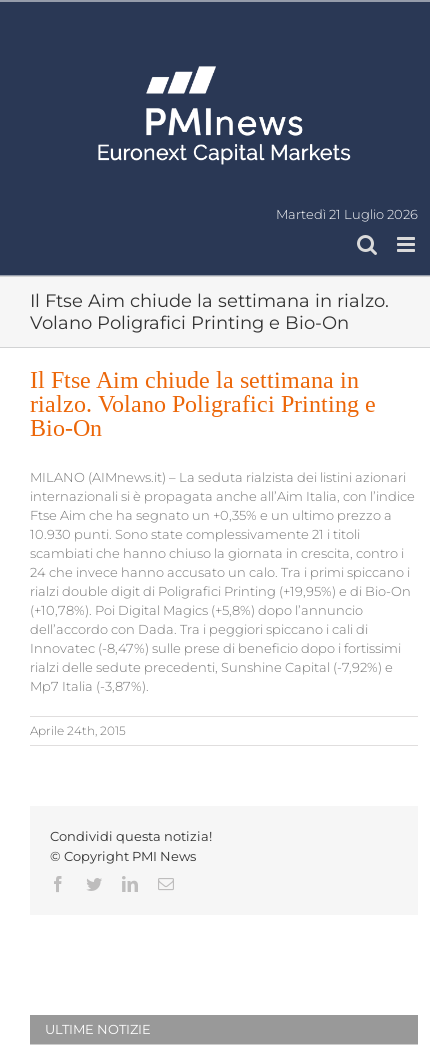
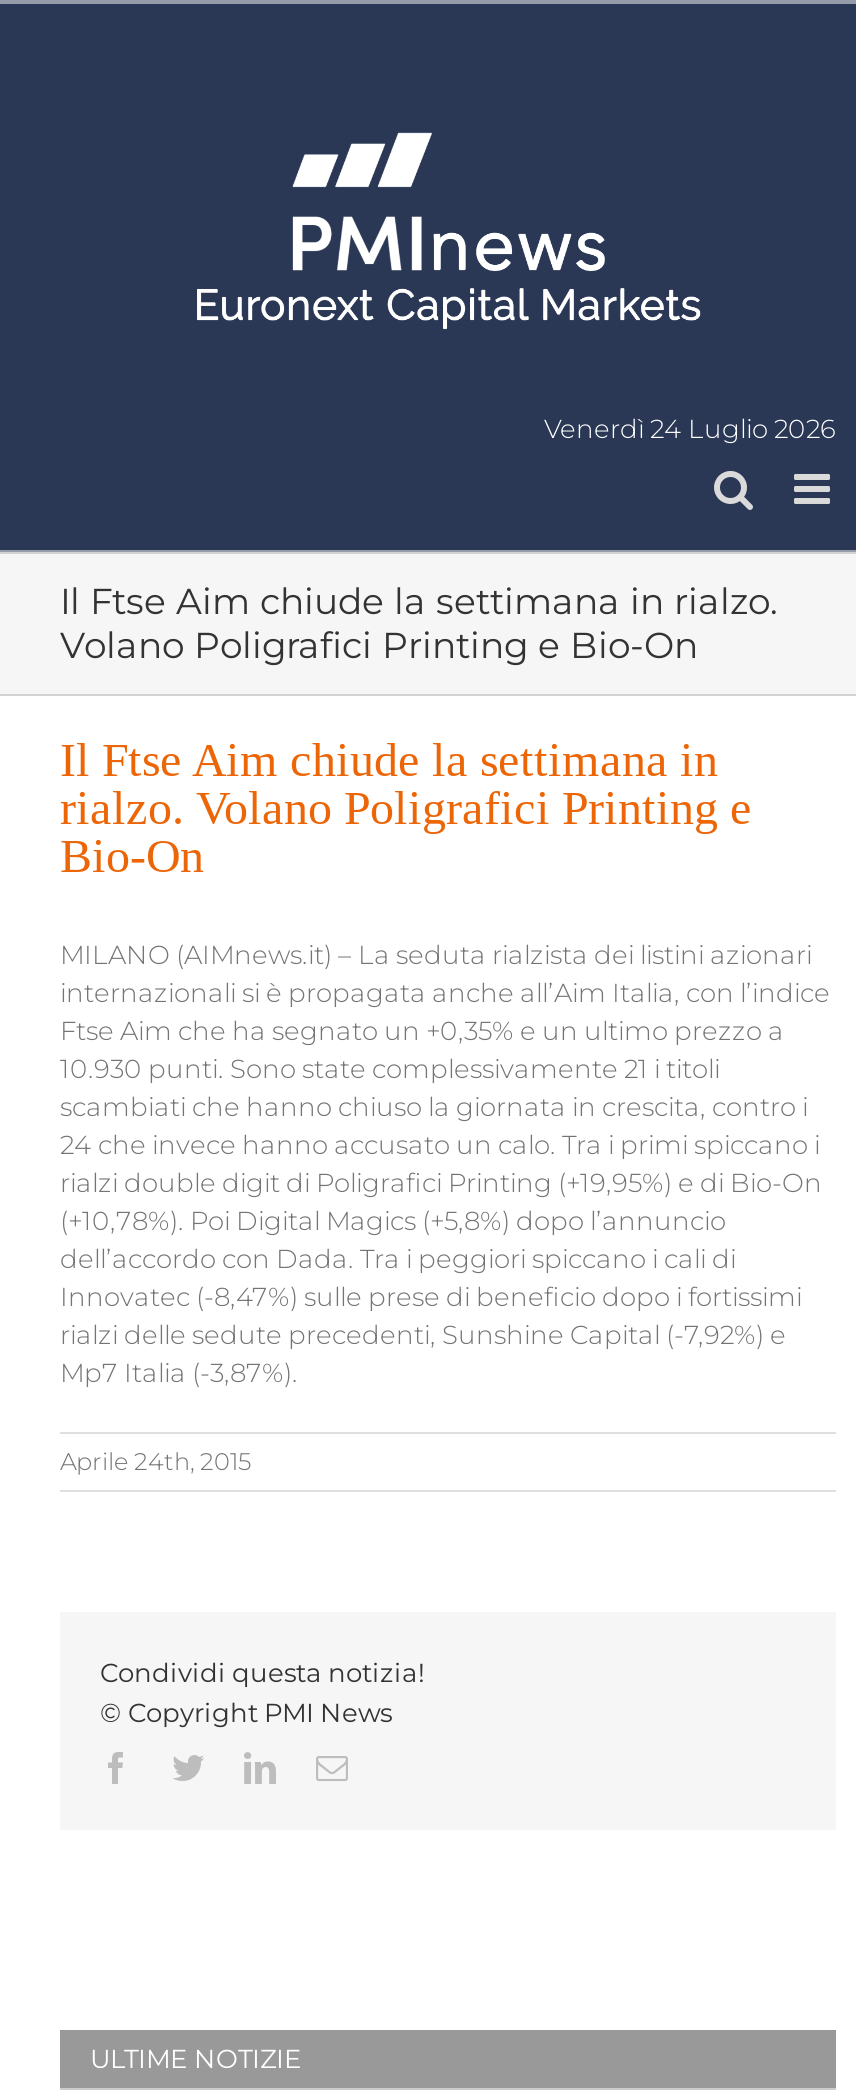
- Martedì 21 Luglio 2026
+ Venerdì 24 Luglio 2026
